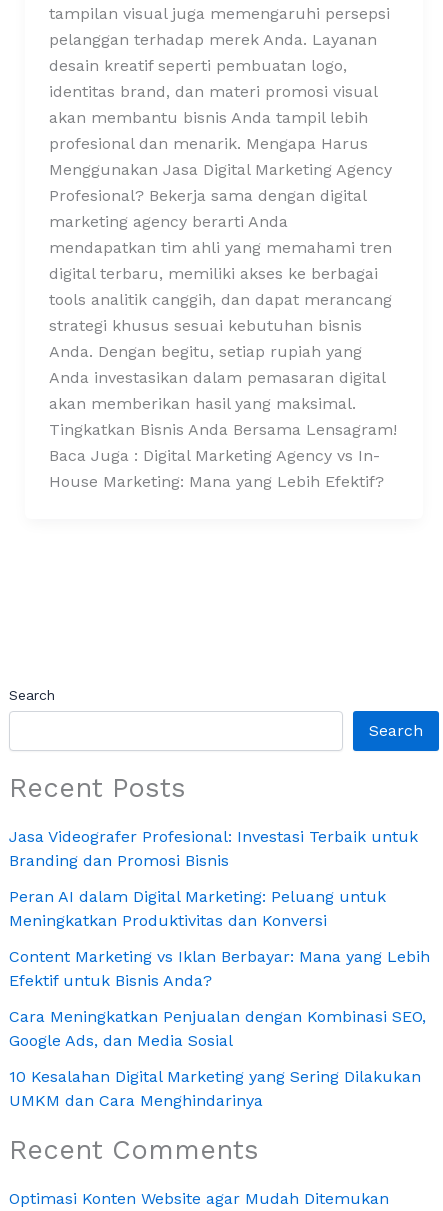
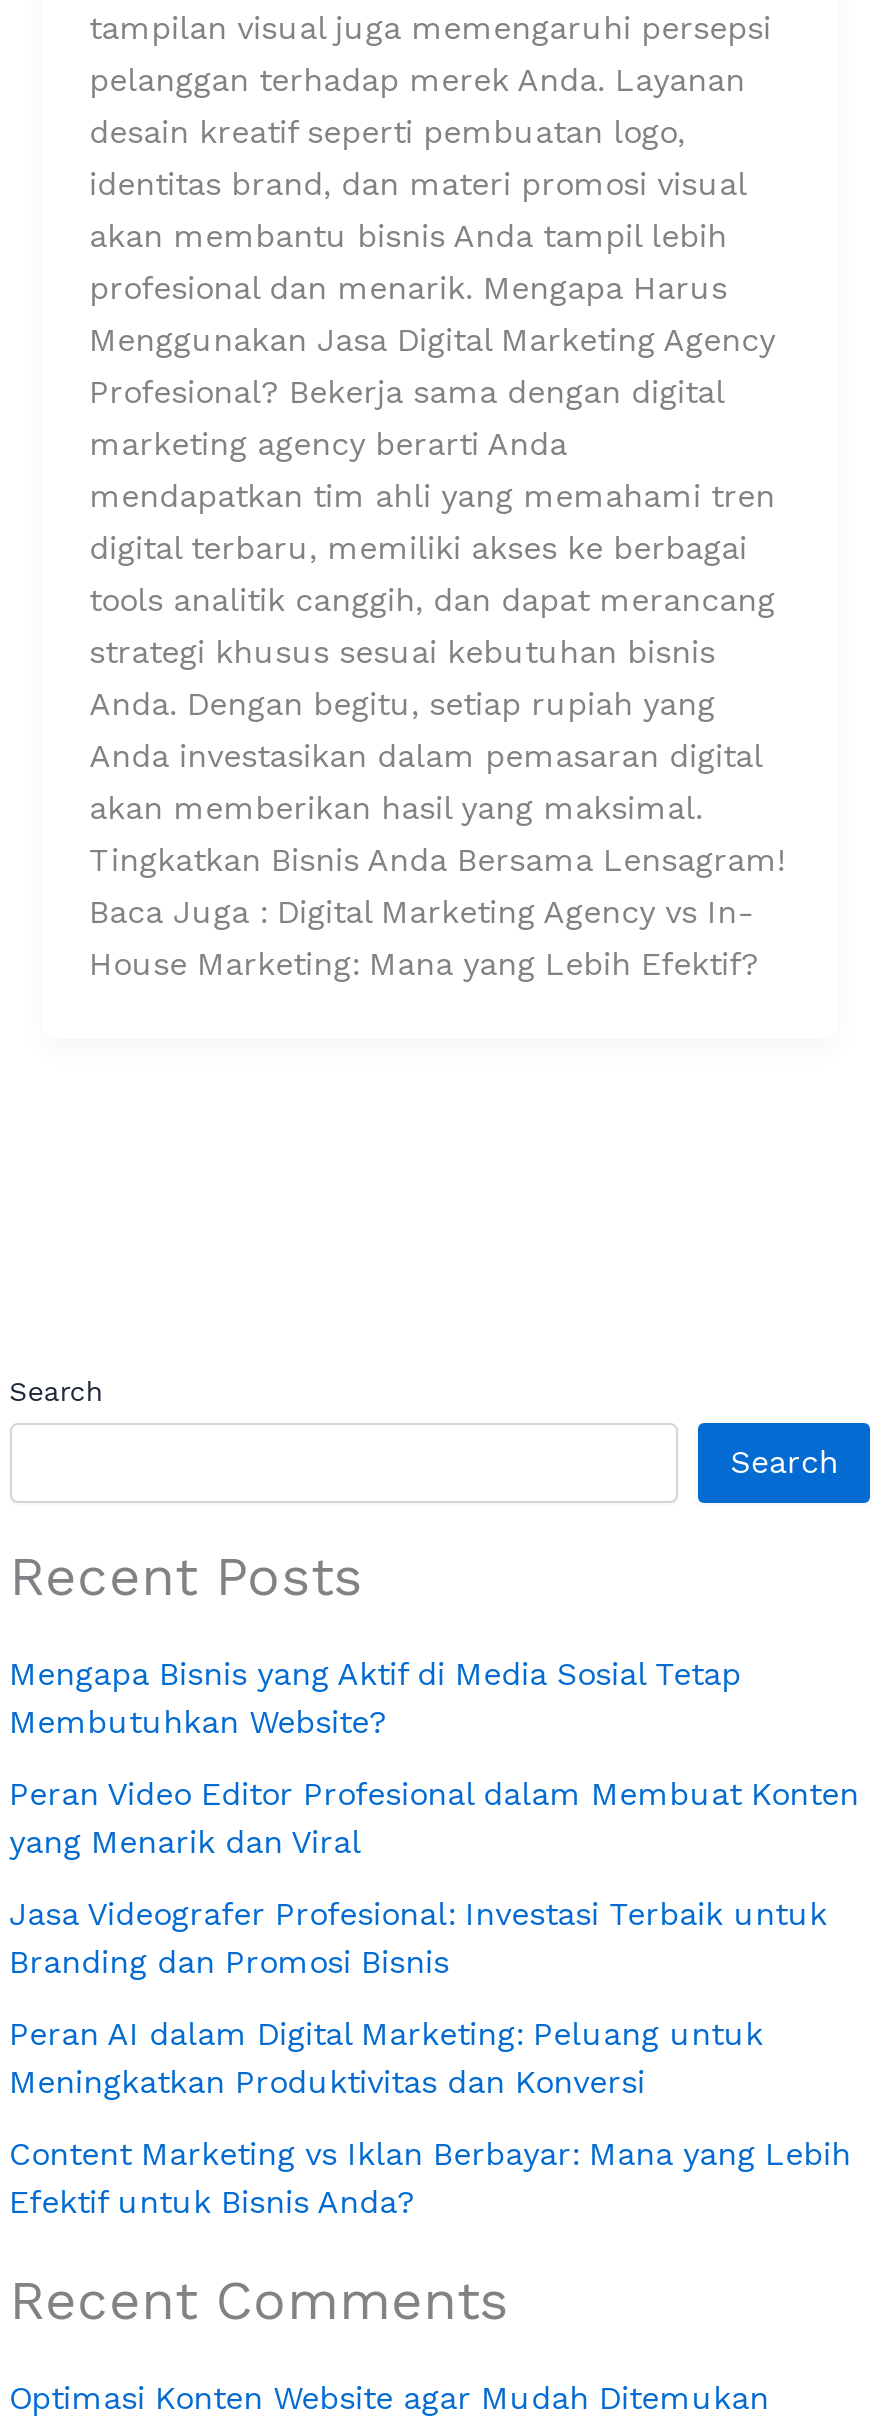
+ Mengapa Bisnis yang Aktif di Media Sosial Tetap
+ Membutuhkan Website?
+ Peran Video Editor Profesional dalam Membuat Konten
+ yang Menarik dan Viral

moved down: Jasa Videografer Profesional: Investasi Terbaik untuk | Branding dan Promosi Bisnis | Peran AI dalam Digital Marketing: Peluang untuk | Meningkatkan Produktivitas dan Konversi | Content Marketing vs Iklan Berbayar: Mana yang Lebih | Efektif untuk Bisnis Anda?

- Cara Meningkatkan Penjualan dengan Kombinasi SEO,
- Google Ads, dan Media Sosial
- 10 Kesalahan Digital Marketing yang Sering Dilakukan
- UMKM dan Cara Menghindarinya
